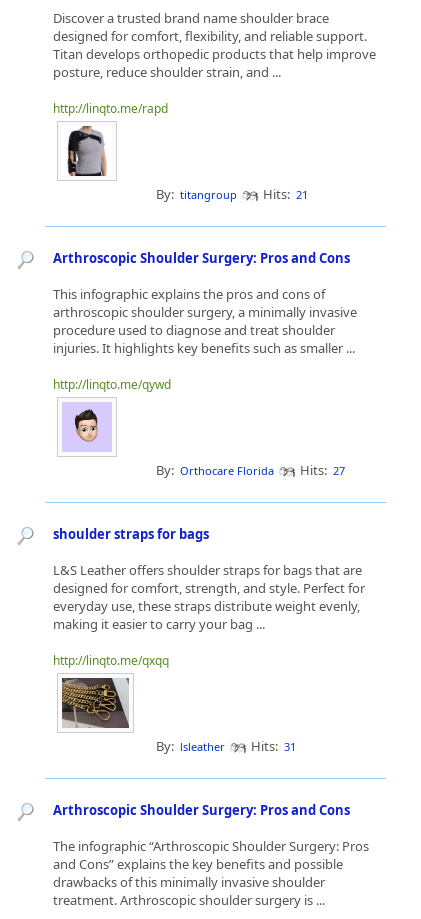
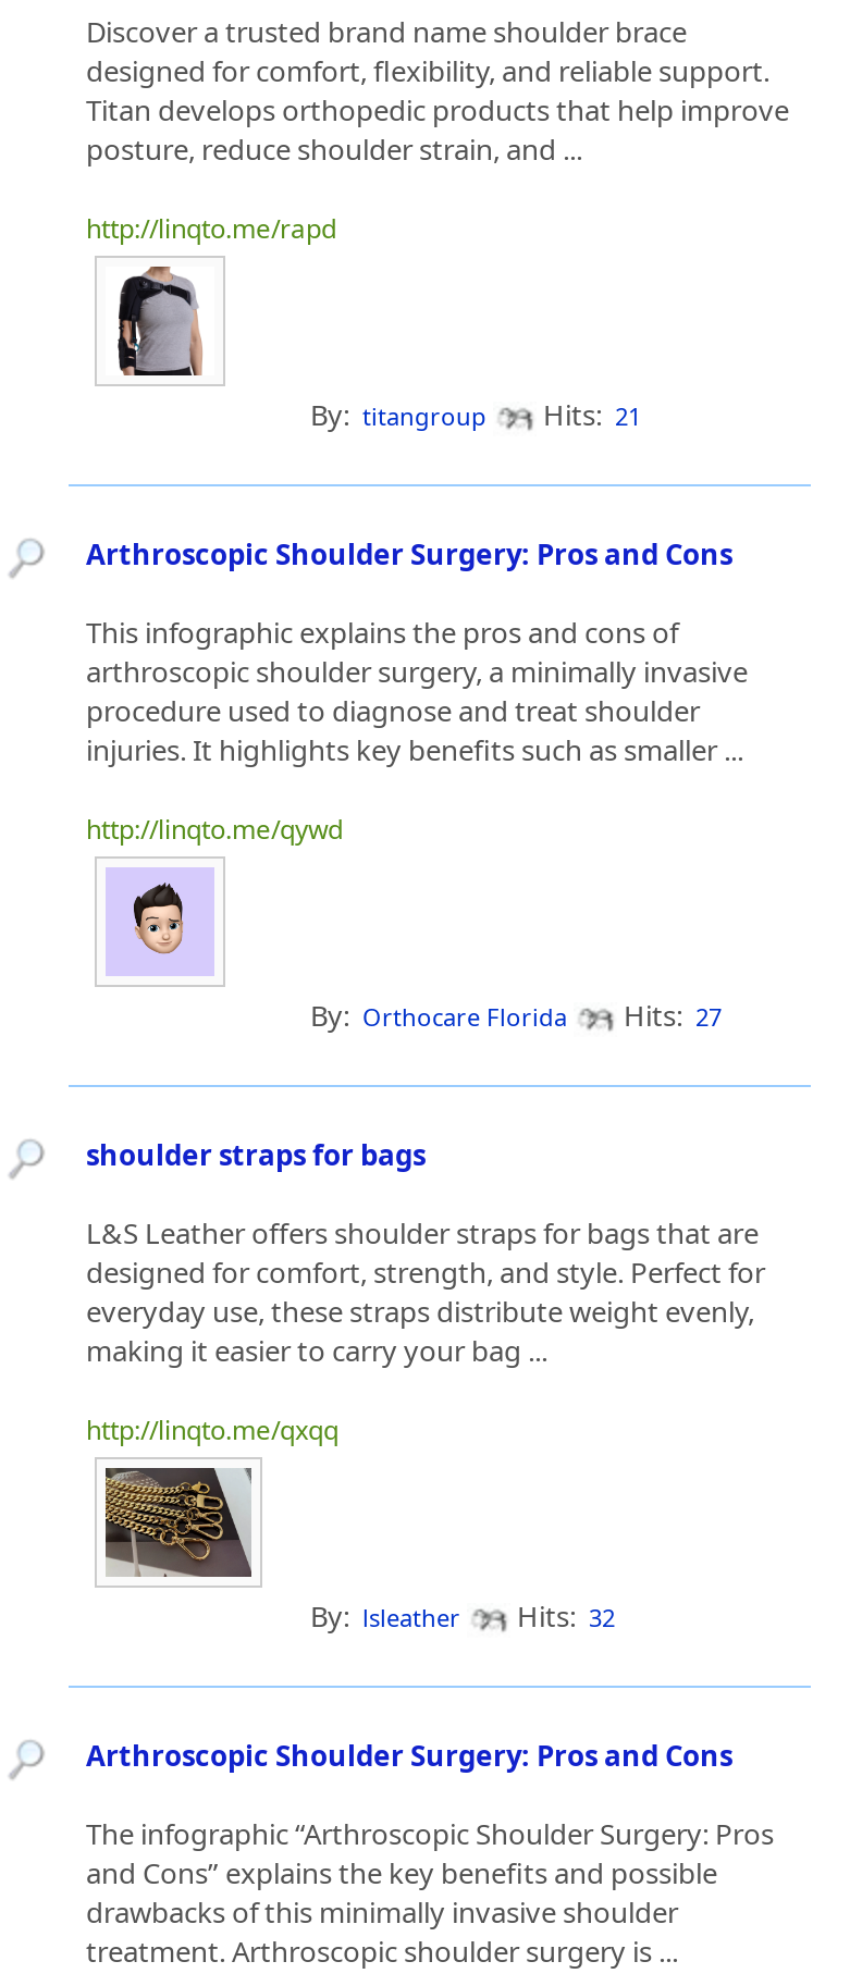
- By: lsleather Hits: 31
+ By: lsleather Hits: 32
